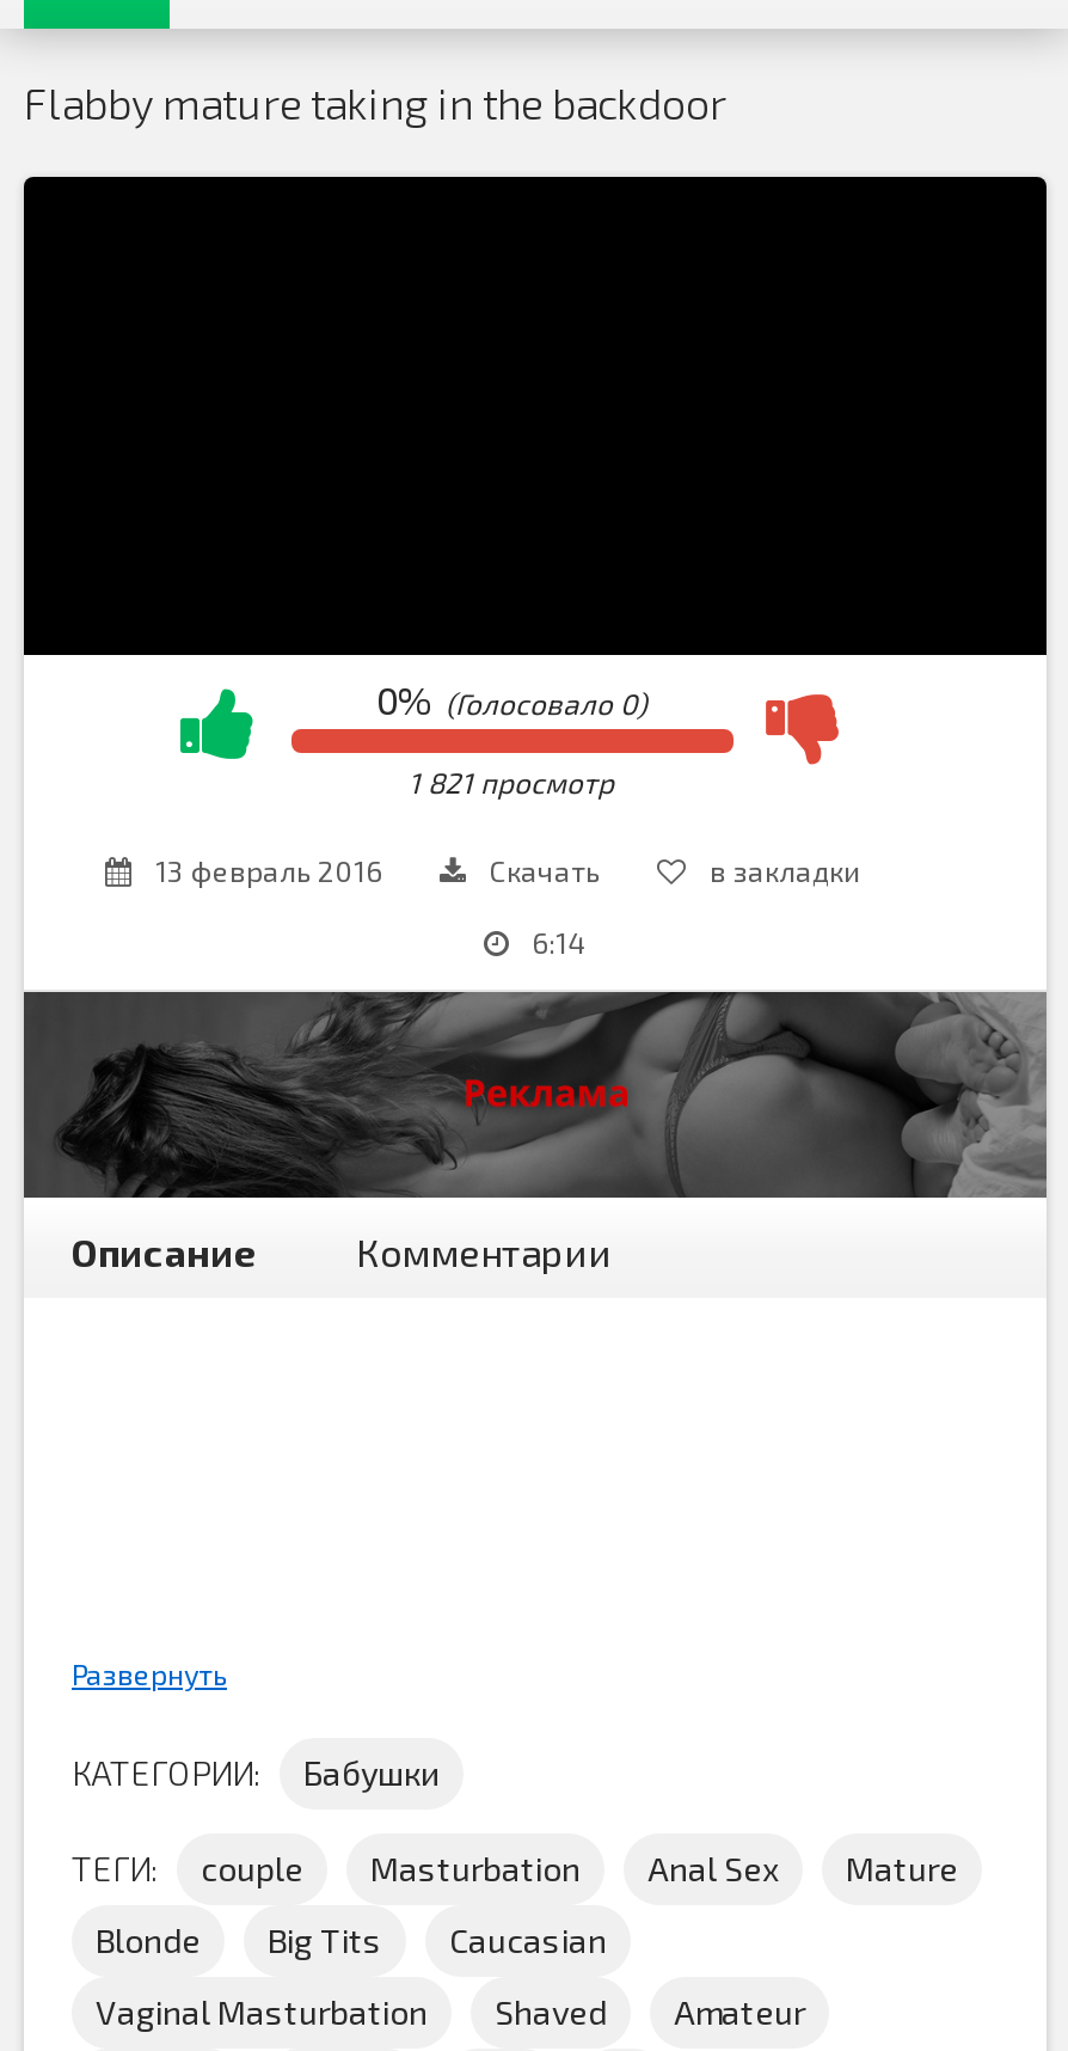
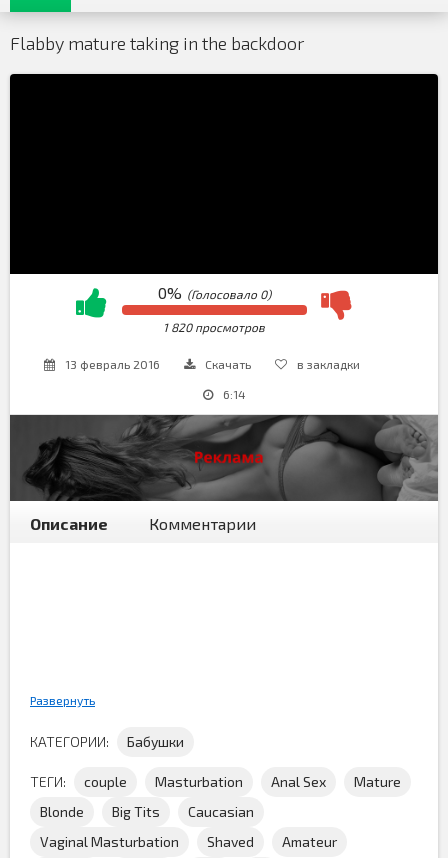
- 1 821 просмотр
+ 1 820 просмотров
